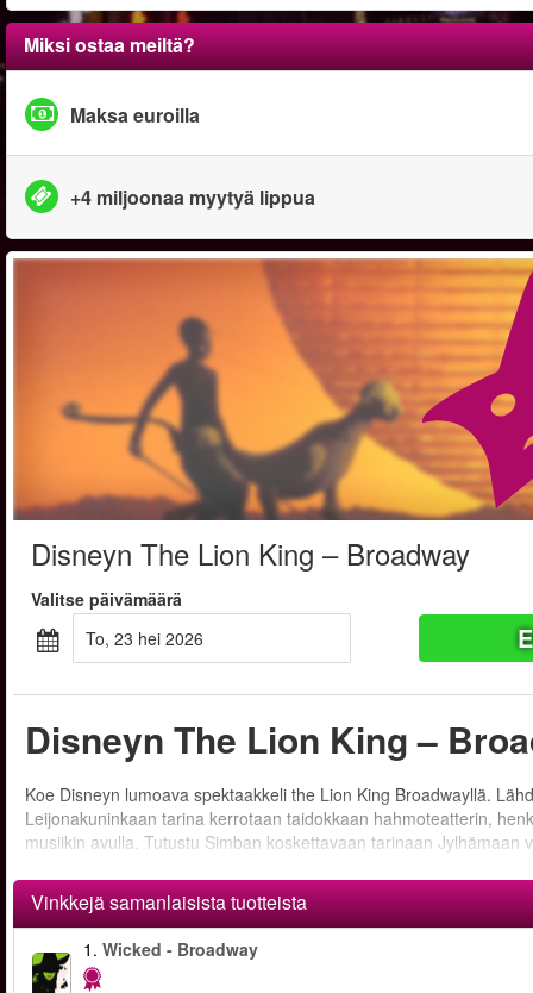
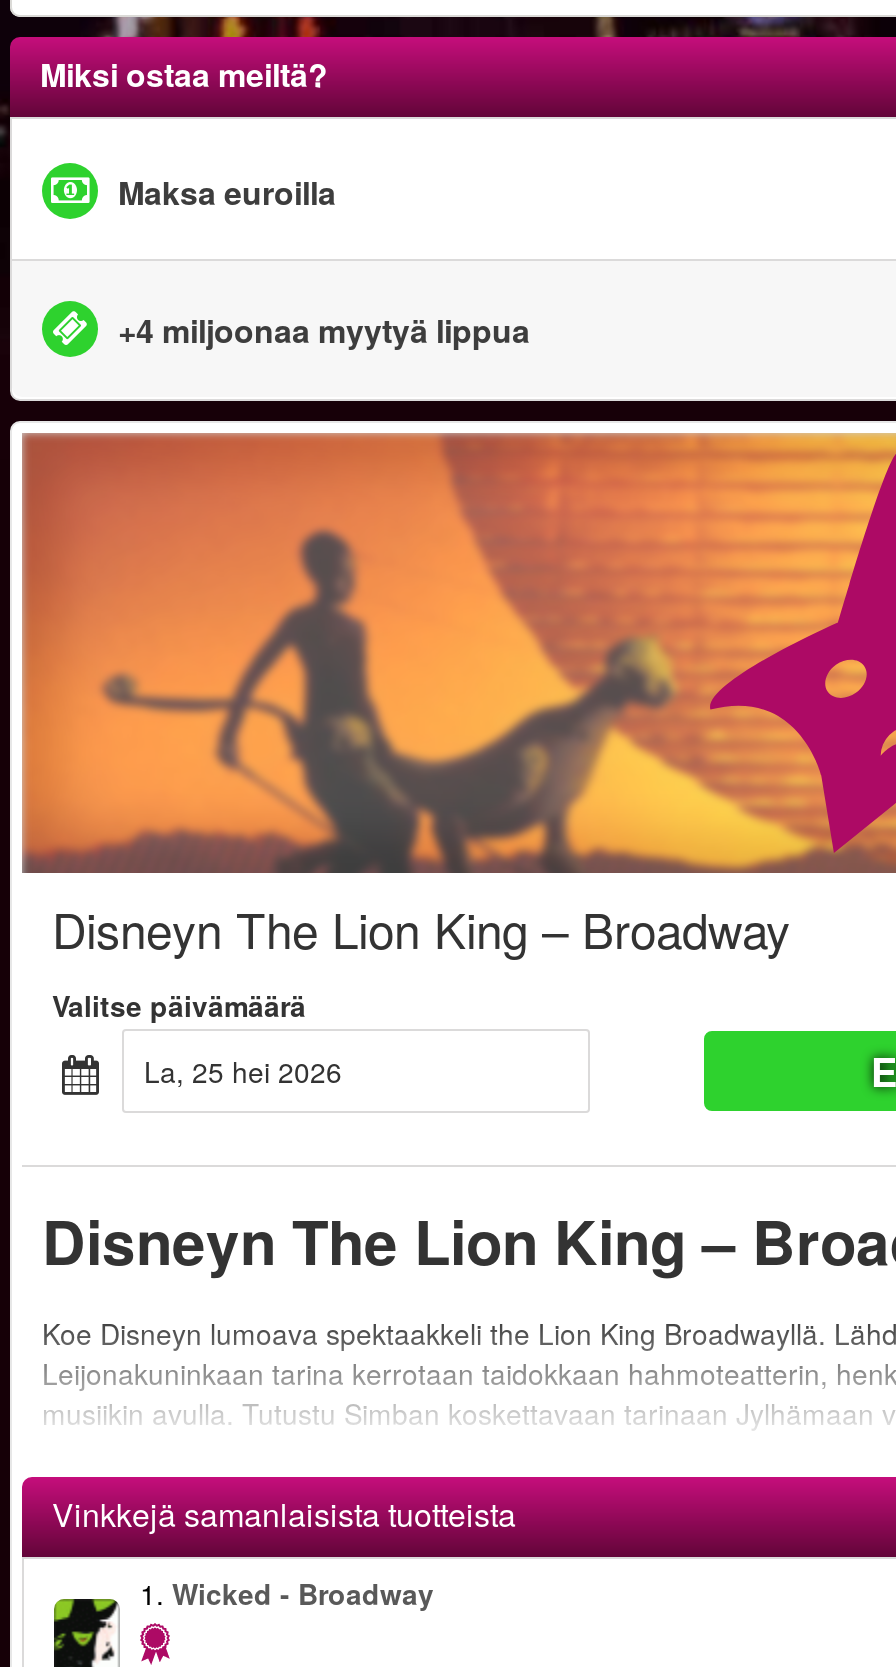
- to, 23 hei 2026
+ la, 25 hei 2026
